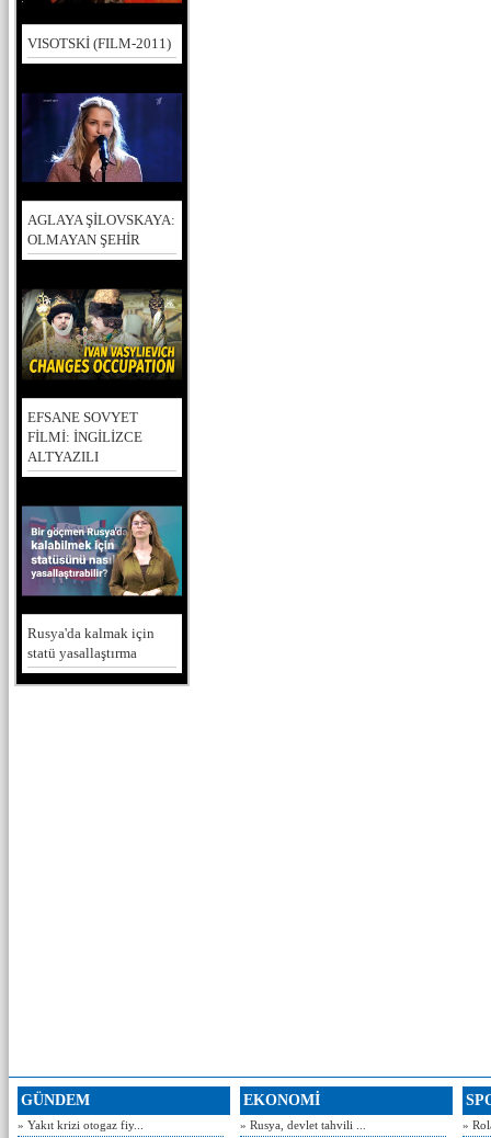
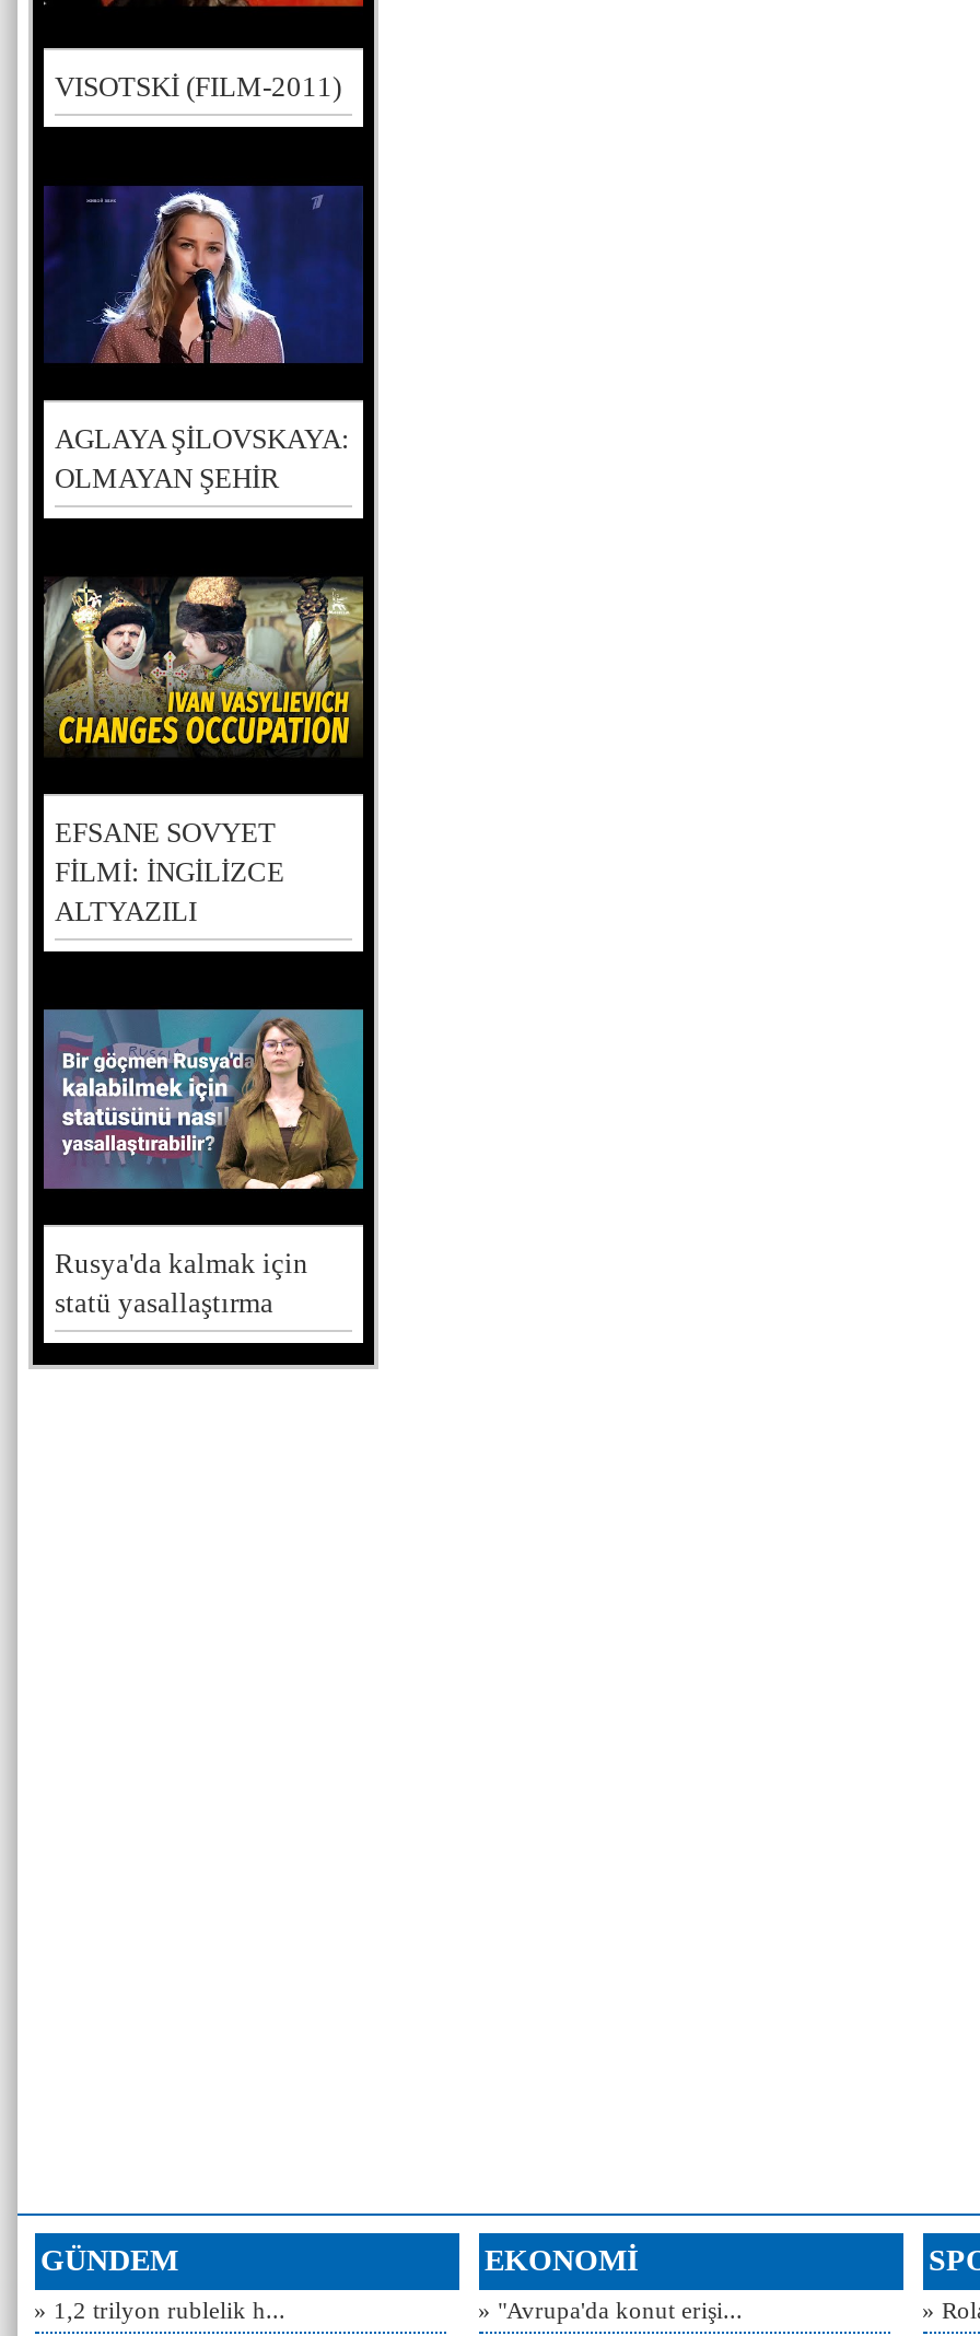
- » Yakıt krizi otogaz fiy...
+ » 1,2 trilyon rublelik h...

- » Rusya, devlet tahvili ...
+ » "Avrupa'da konut erişi...
